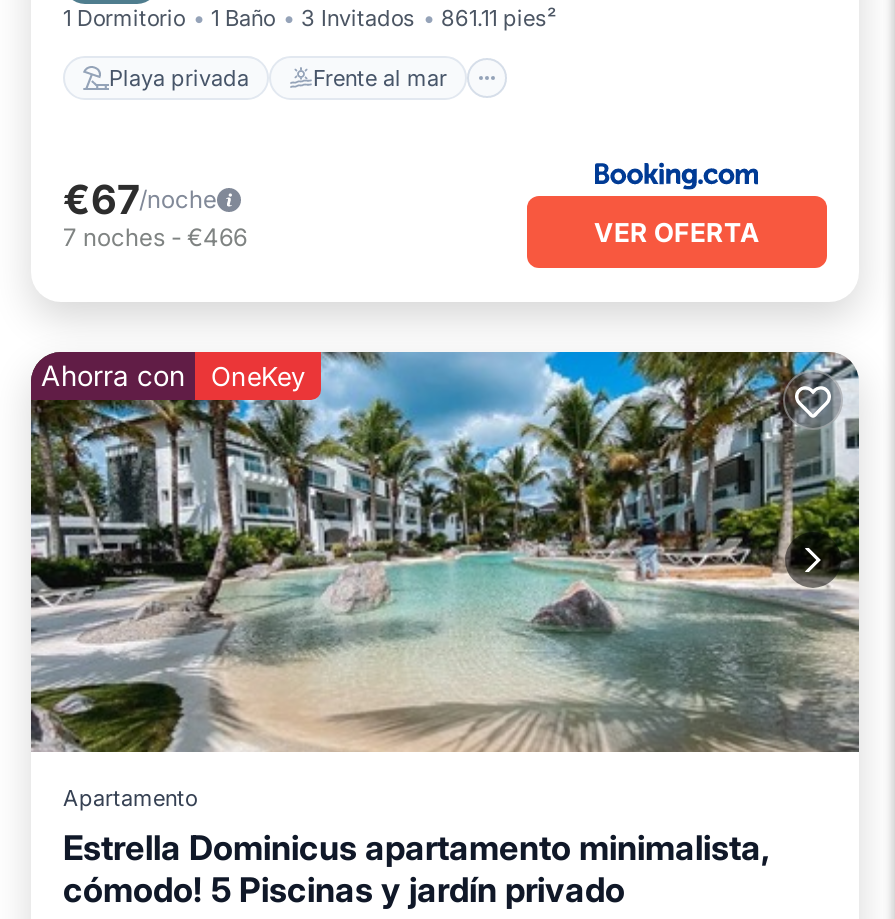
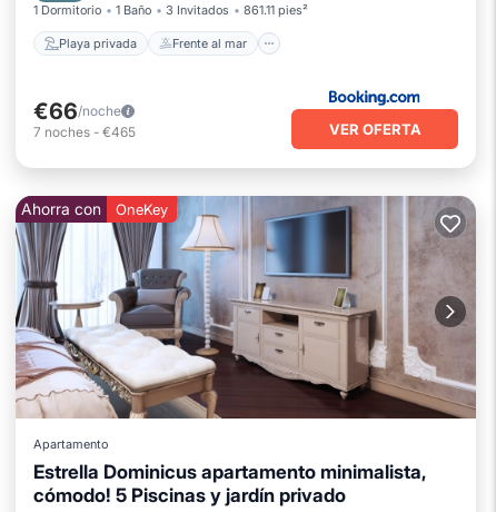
- €67/noche
+ €66/noche

- 7 noches - €466
+ 7 noches - €465

- [image]
+ [image]
